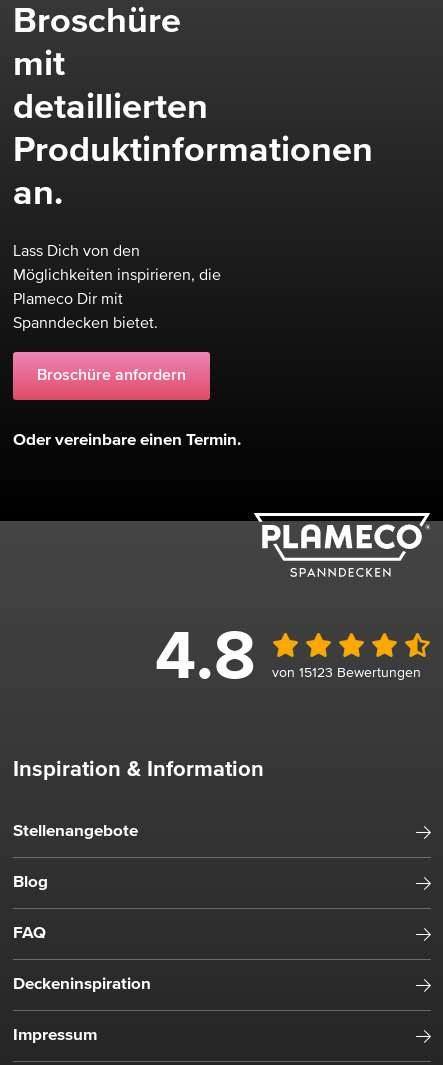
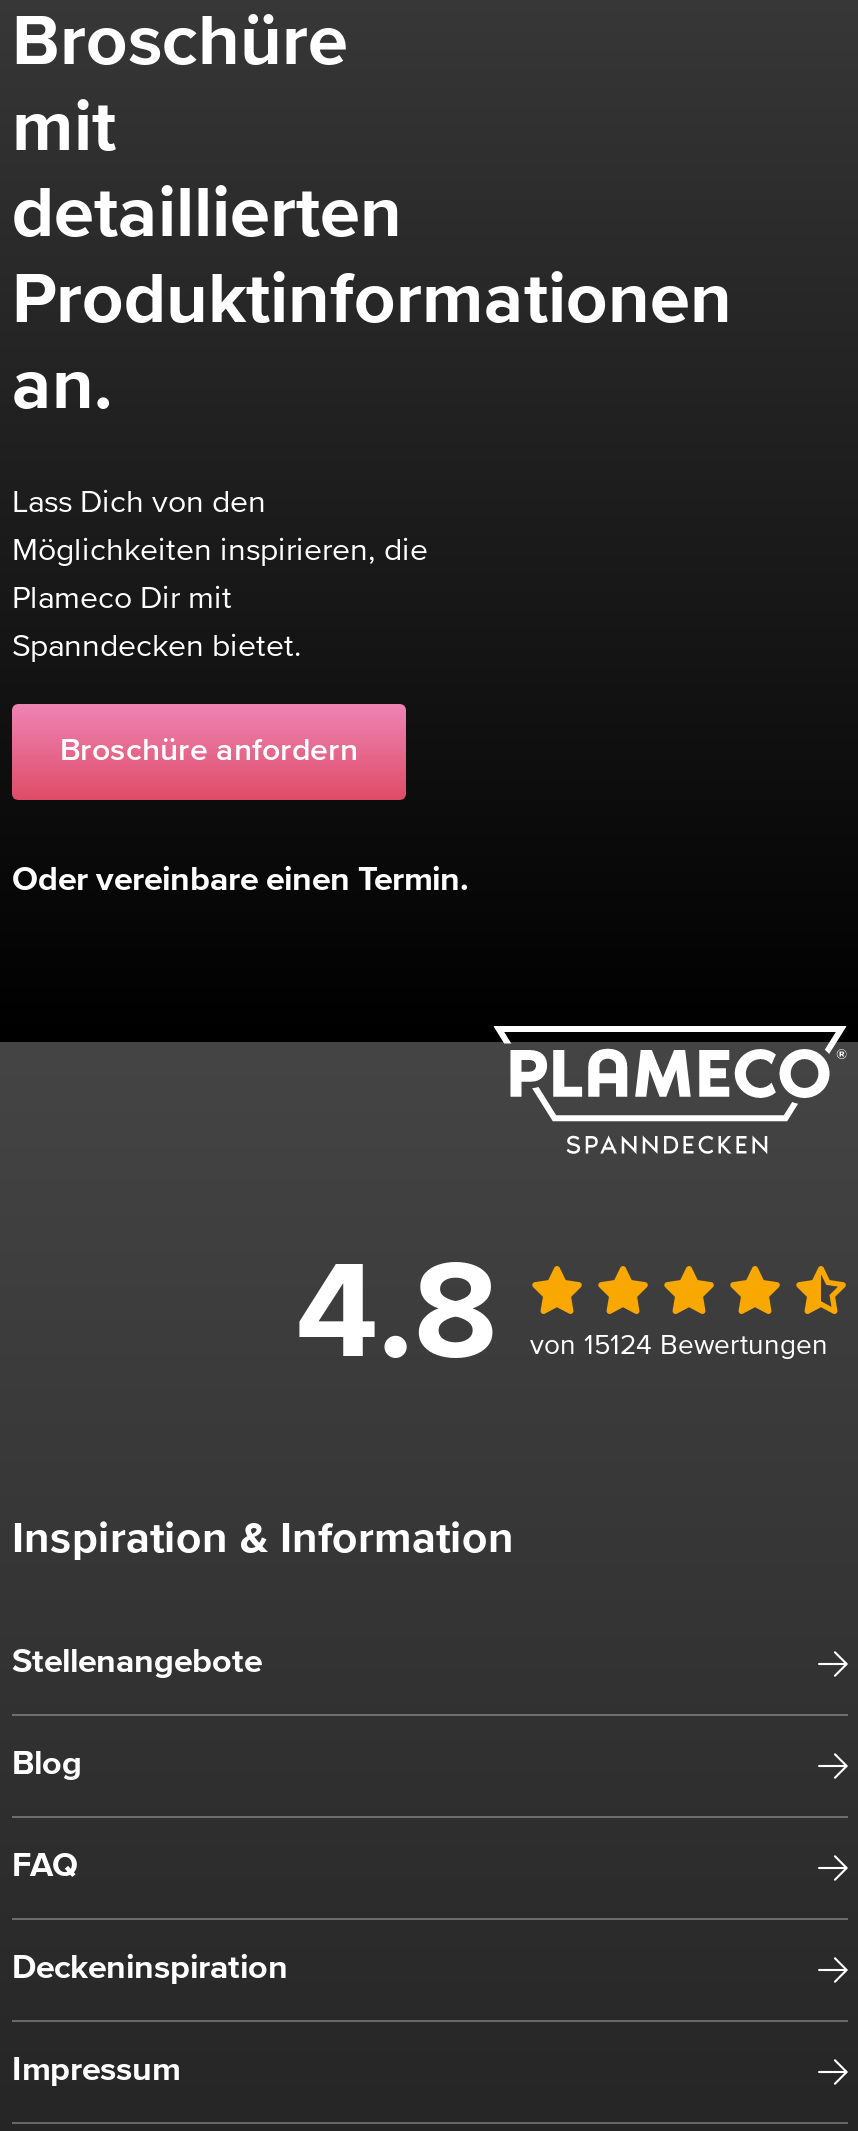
- von 15123 Bewertungen
+ von 15124 Bewertungen
